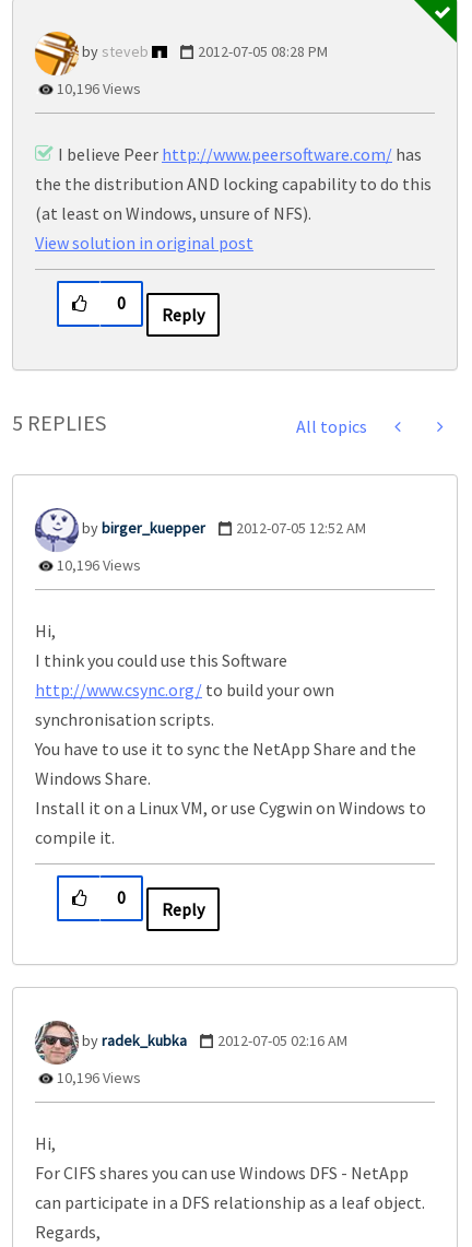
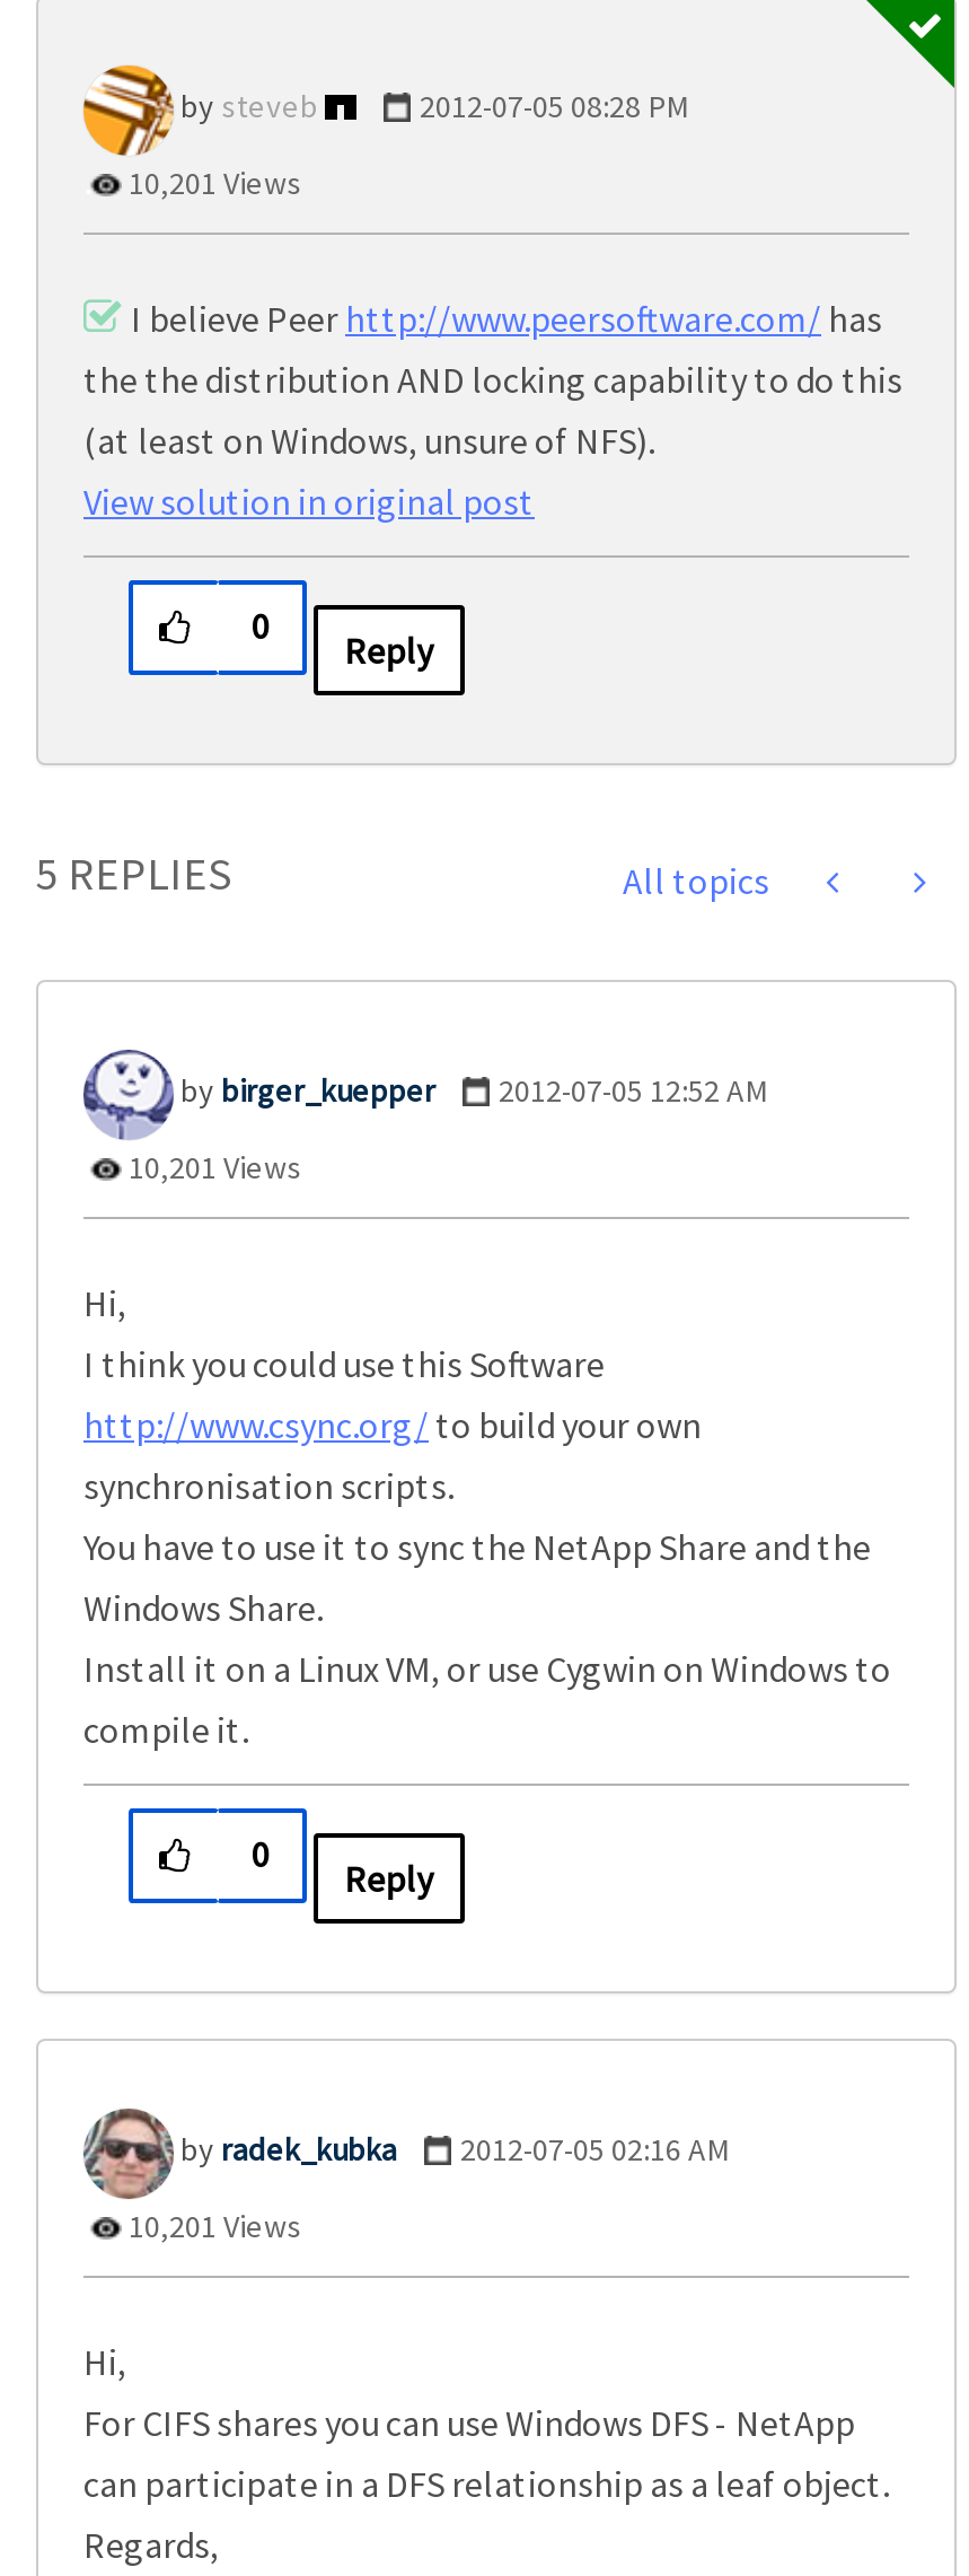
- 10,196 Views
+ 10,201 Views

- 10,196 Views
+ 10,201 Views

- 10,196 Views
+ 10,201 Views
